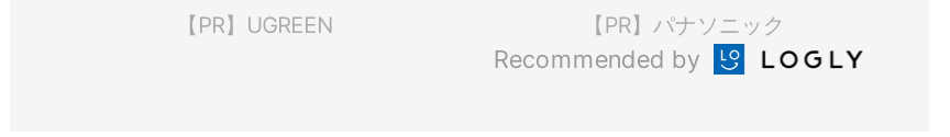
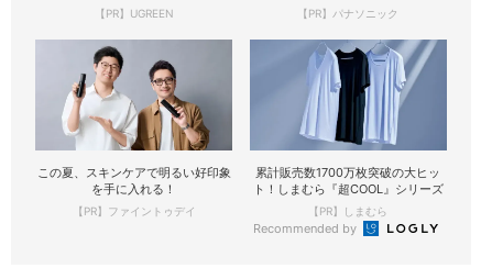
+ [image]
+ この夏、スキンケアで明るい好印象
+ を手に入れる！
+ 【PR】ファイントゥデイ

+ [image]
+ 累計販売数1700万枚突破の大ヒッ
+ ト！しまむら『超COOL』シリーズ
+ 【PR】しまむら
